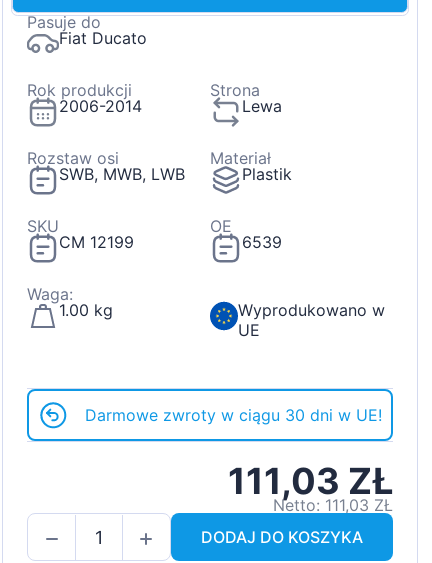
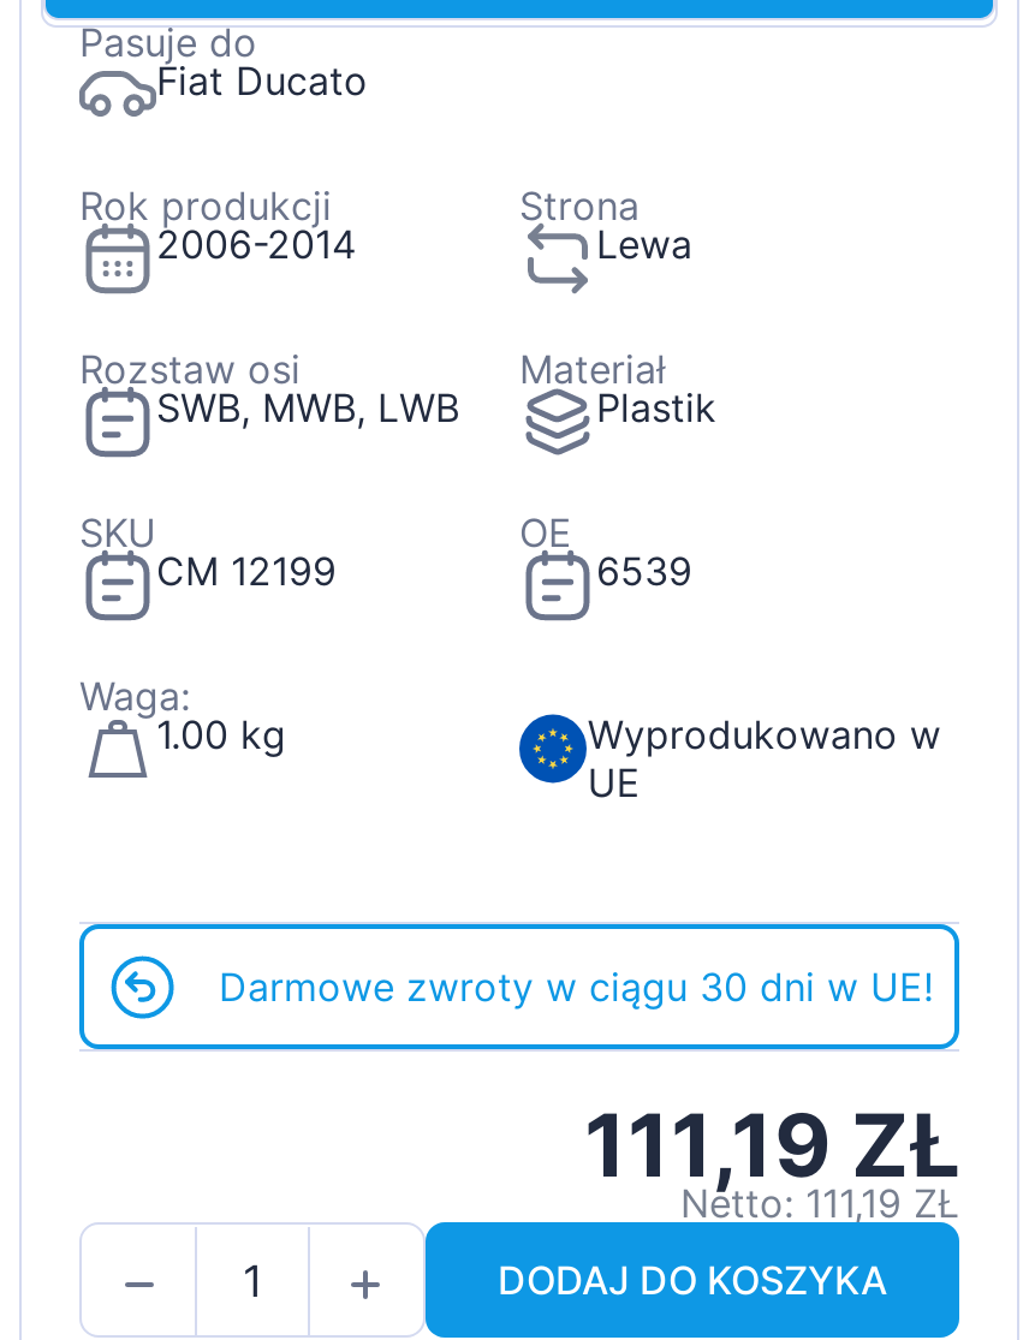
- 111,03 ZŁ
+ 111,19 ZŁ

- Netto: 111,03 ZŁ
+ Netto: 111,19 ZŁ
